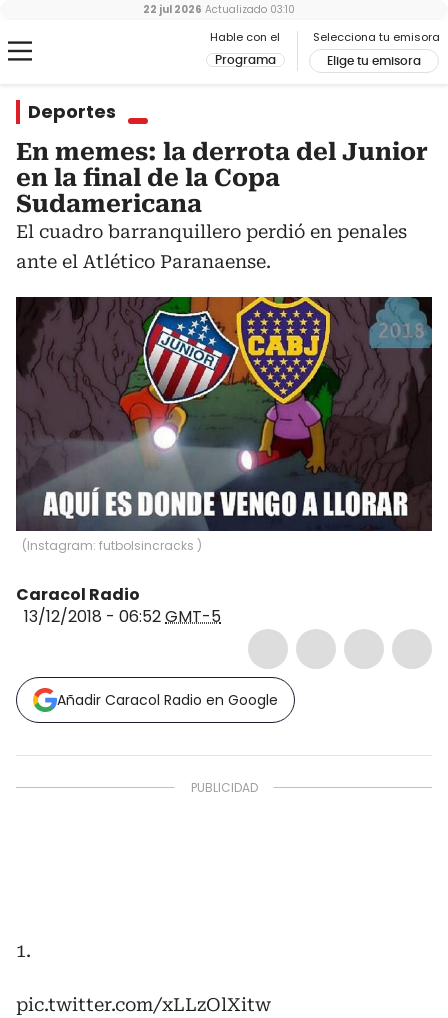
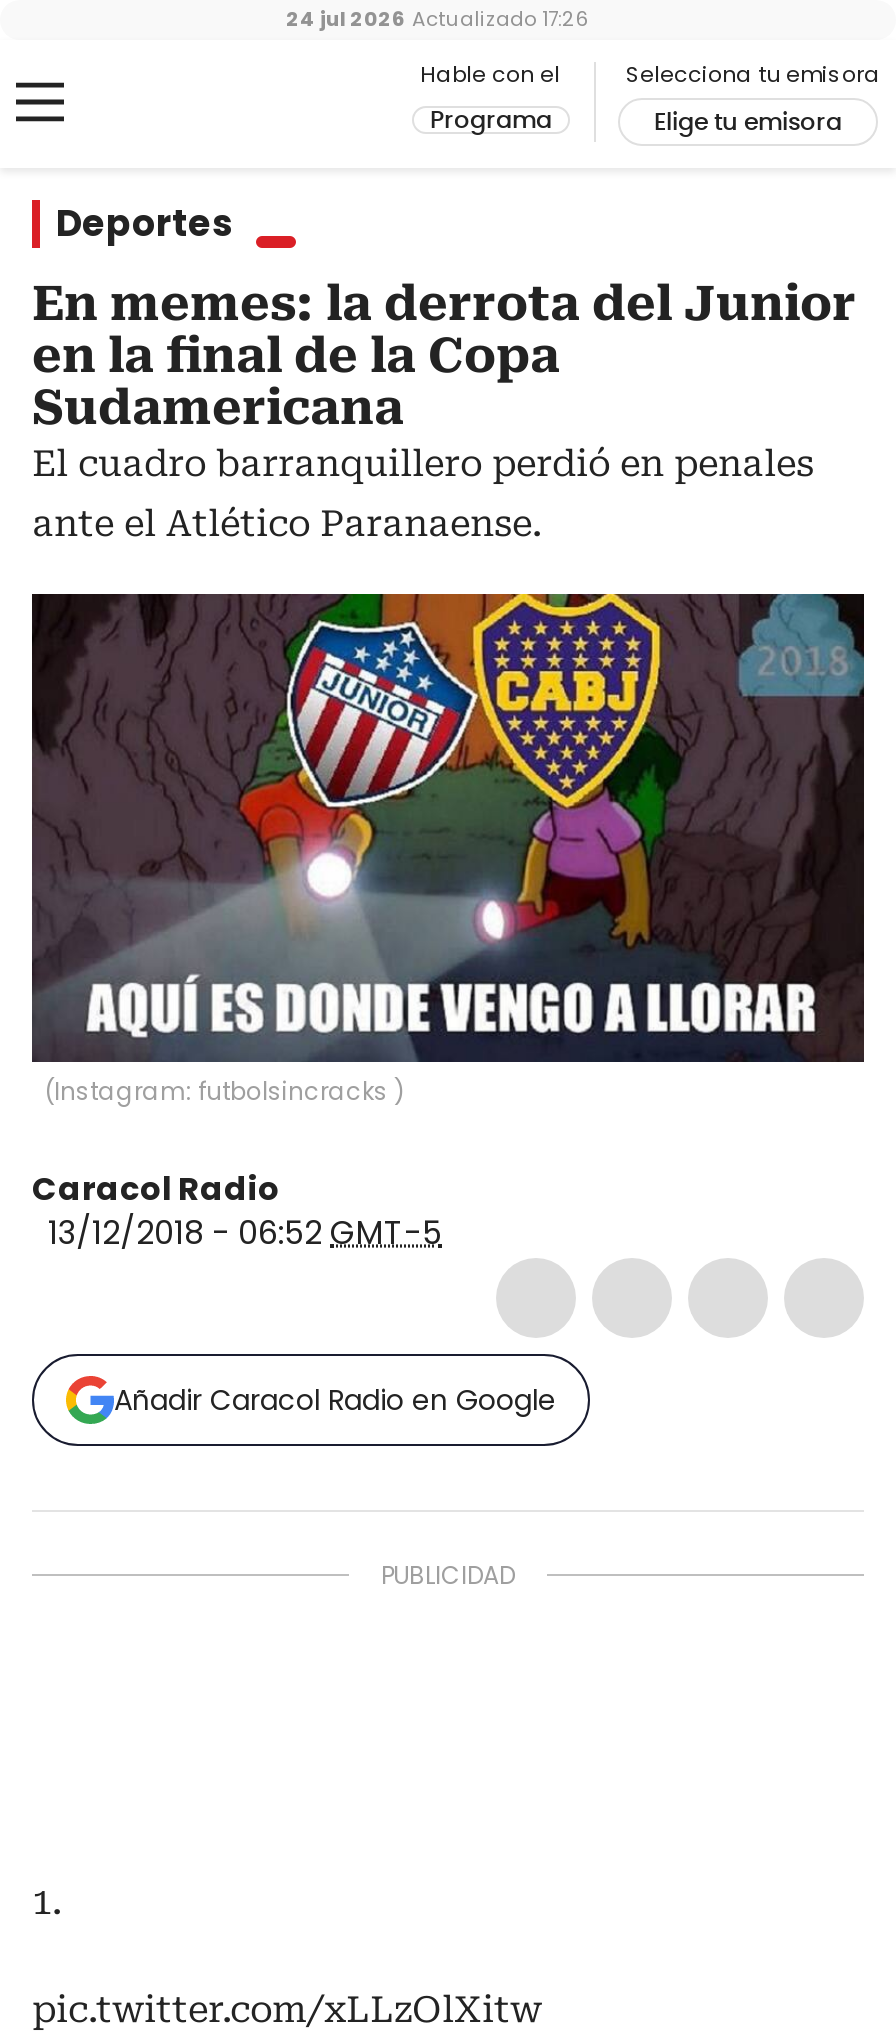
- 22 jul 2026 Actualizado 03:10
+ 24 jul 2026 Actualizado 17:26
